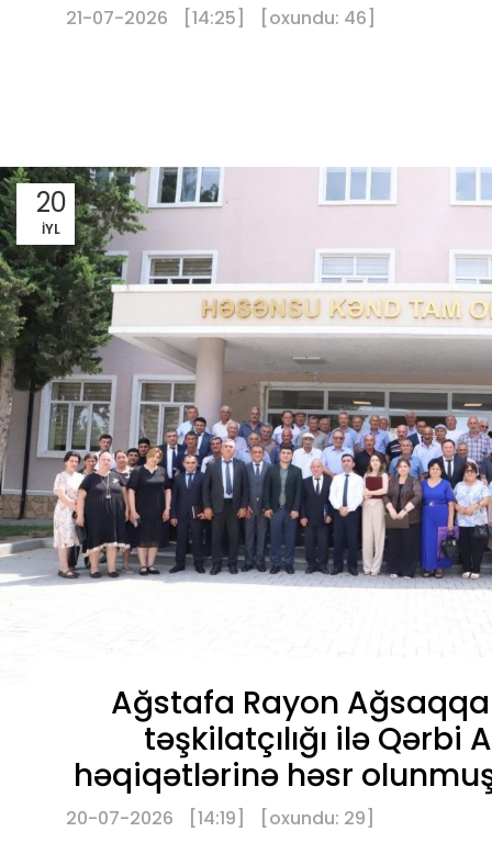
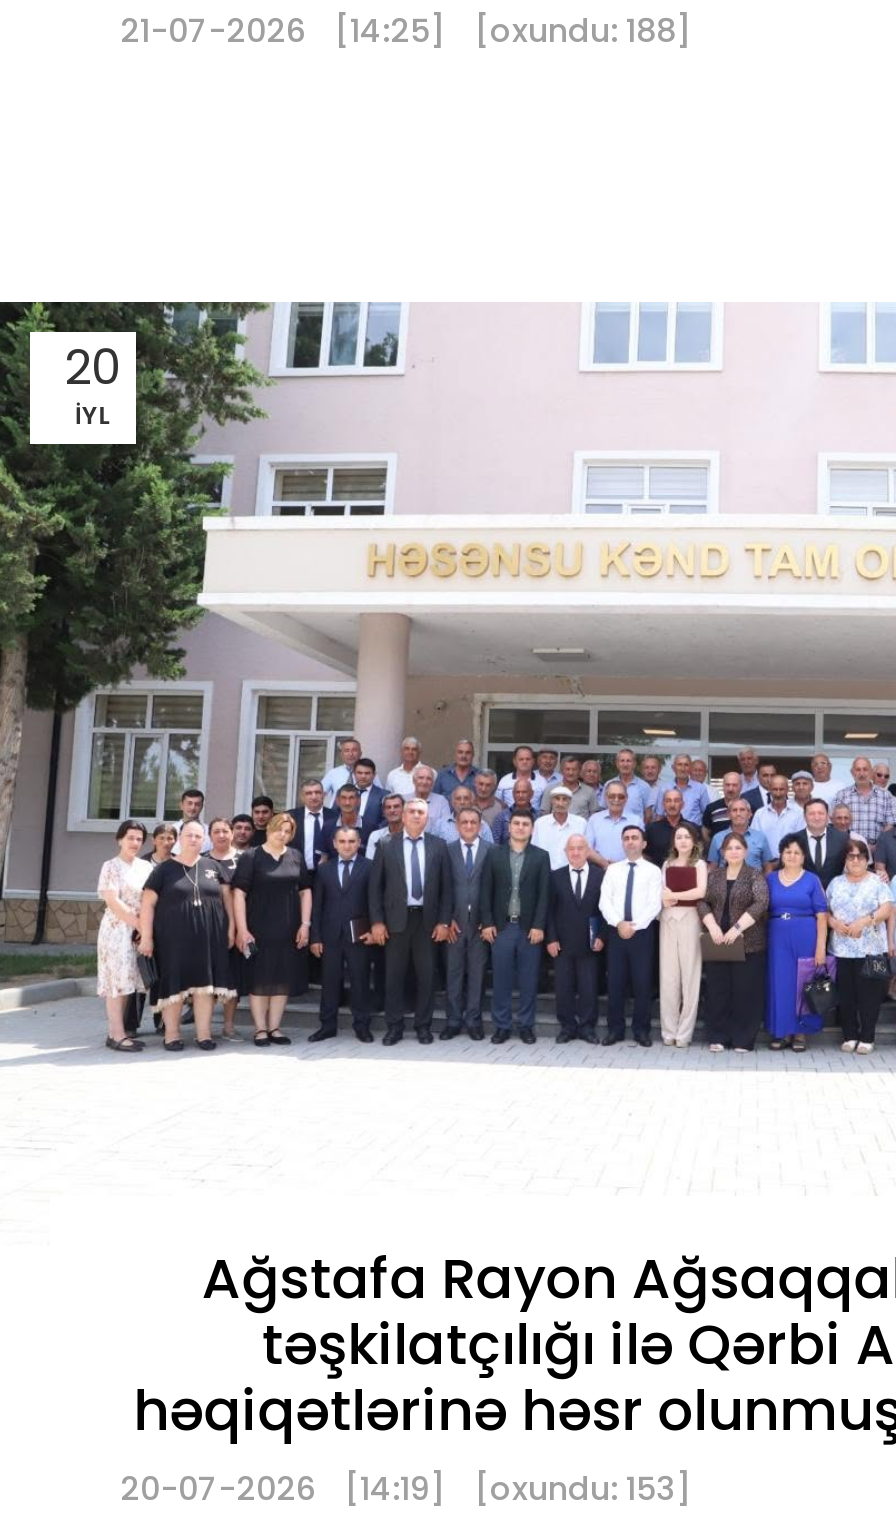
- 21-07-2026 [14:25] [oxundu: 46]
+ 21-07-2026 [14:25] [oxundu: 188]

- 20-07-2026 [14:19] [oxundu: 29]
+ 20-07-2026 [14:19] [oxundu: 153]
